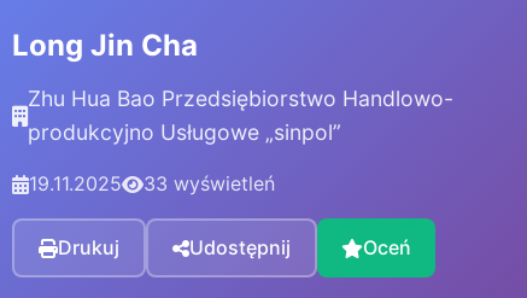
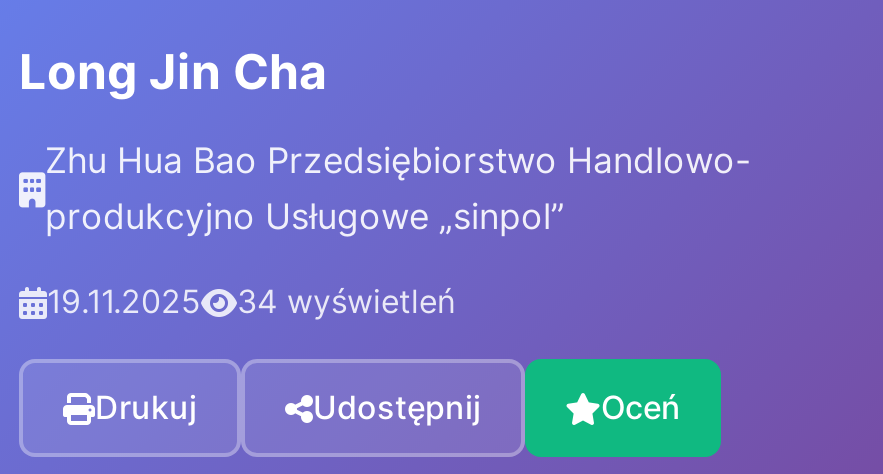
- 19.11.2025 33 wyświetleń
+ 19.11.2025 34 wyświetleń
